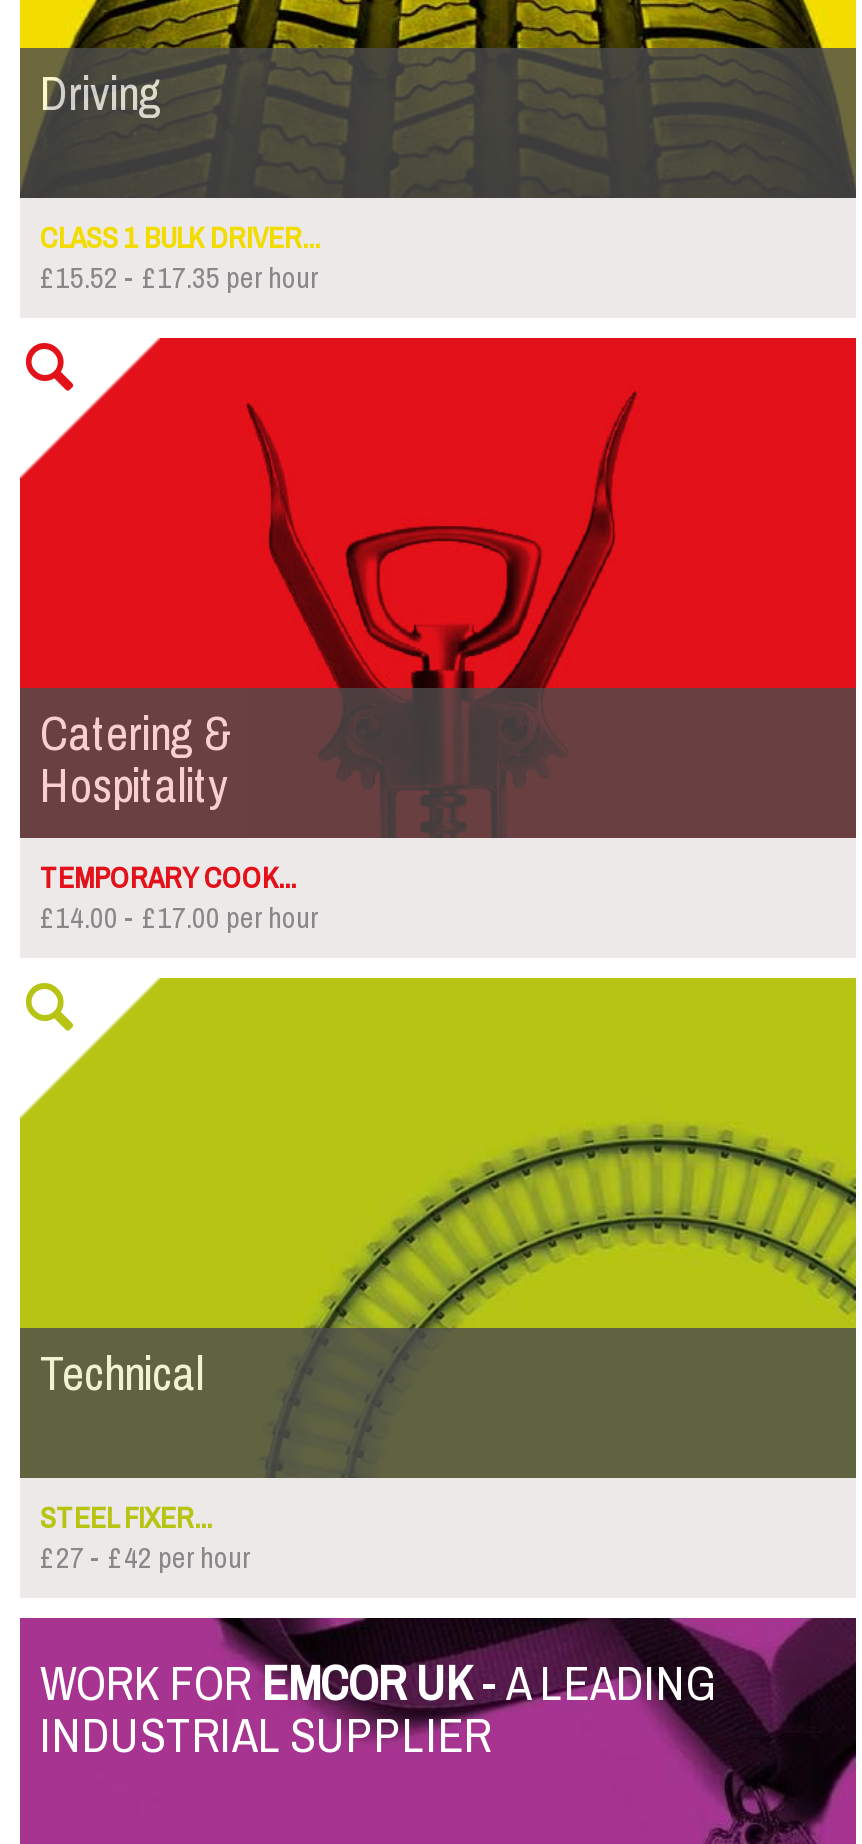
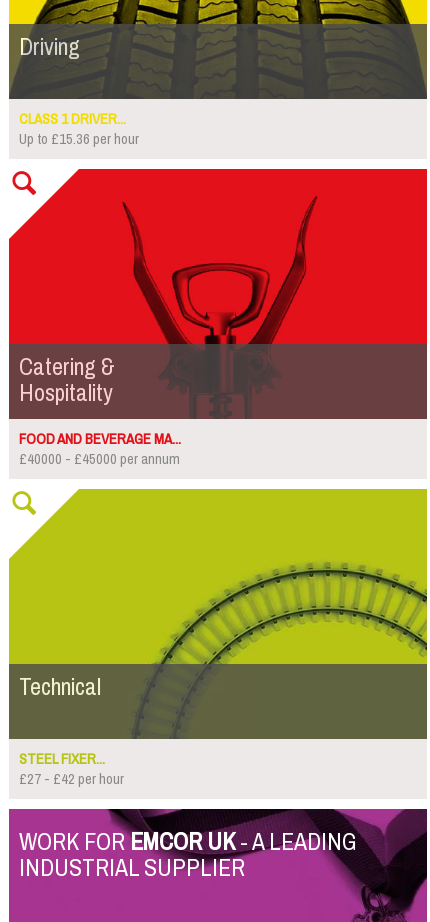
- CLASS 1 BULK DRIVER...
- £15.52 - £17.35 per hour
+ CLASS 1 DRIVER...
+ Up to £15.36 per hour

- TEMPORARY COOK...
- £14.00 - £17.00 per hour
+ FOOD AND BEVERAGE MA...
+ £40000 - £45000 per annum
